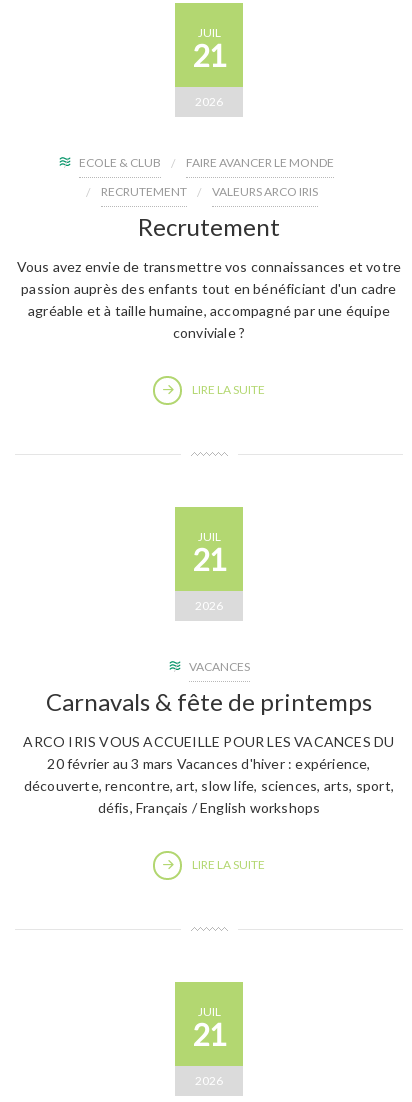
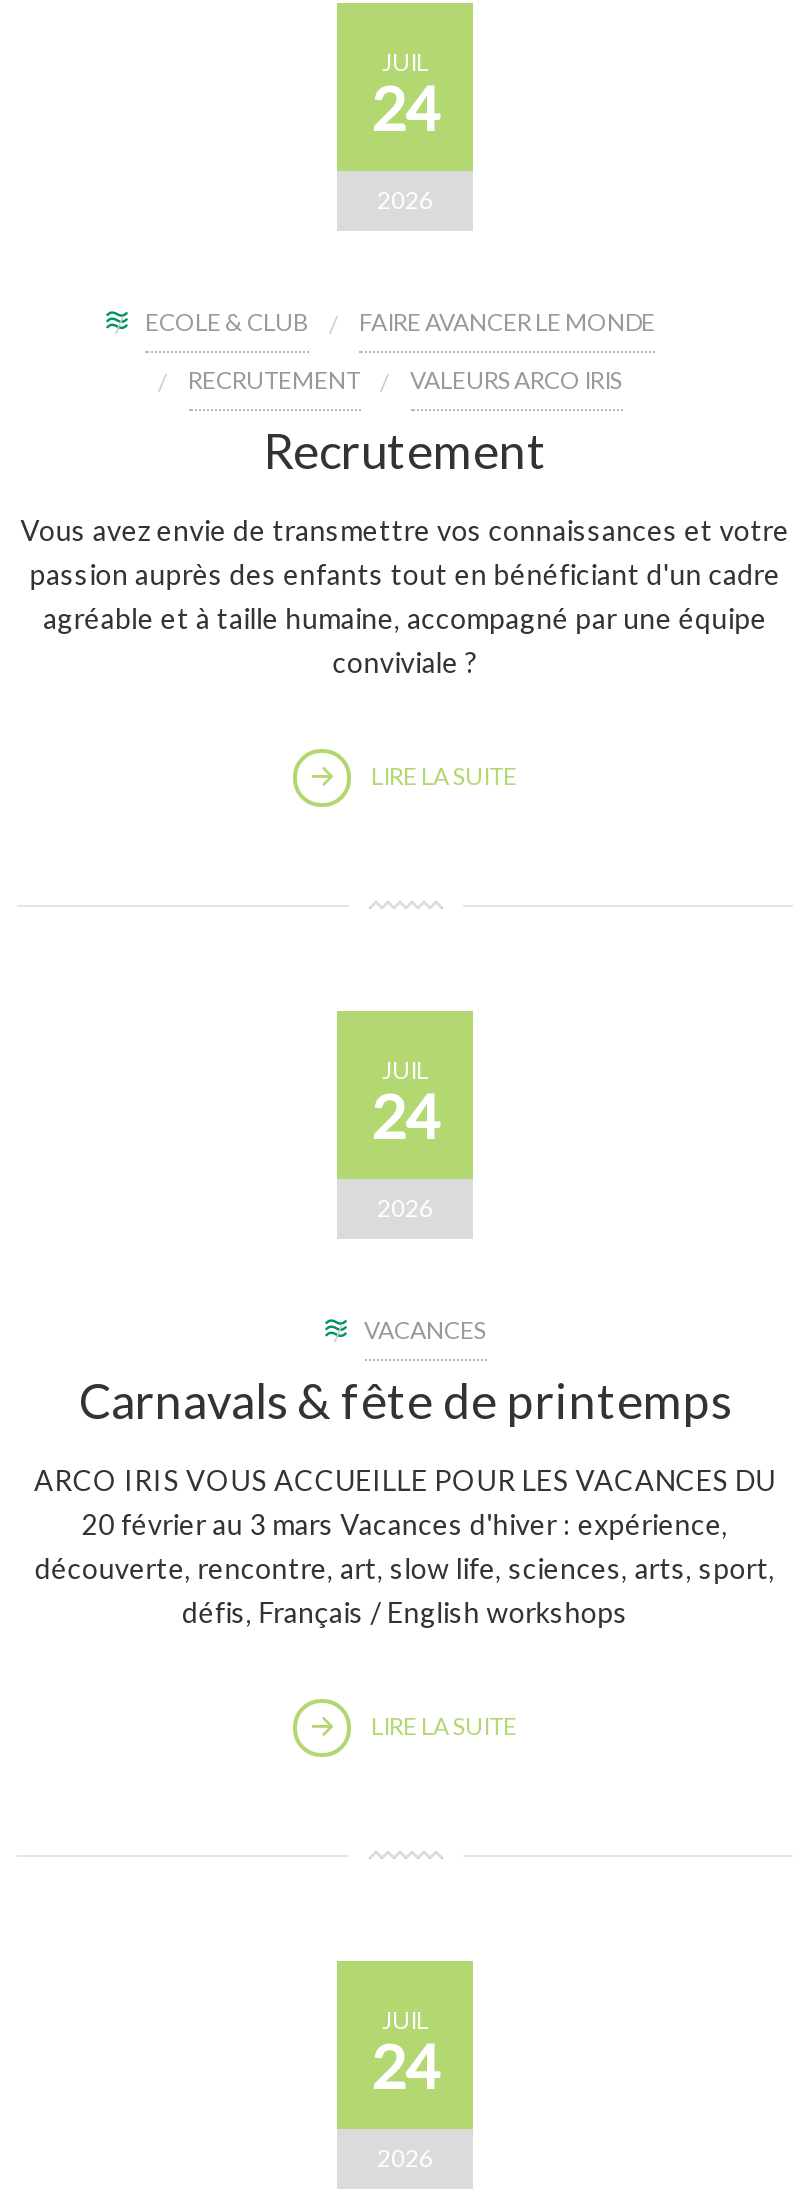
- 21
+ 24

- 21
+ 24

- 21
+ 24
